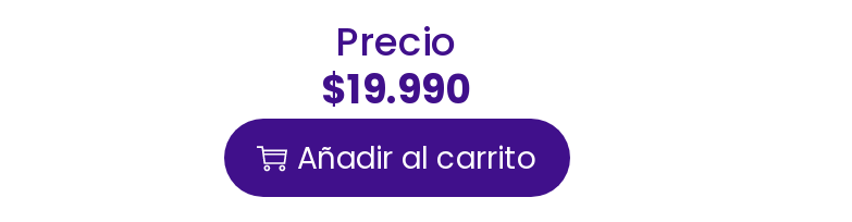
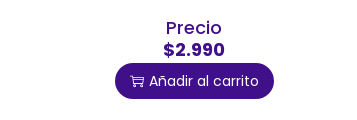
- $19.990
+ $2.990
